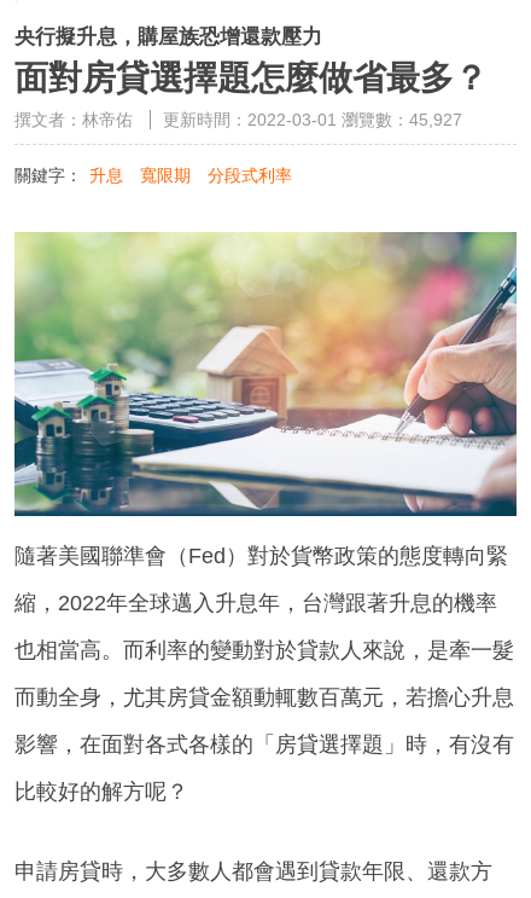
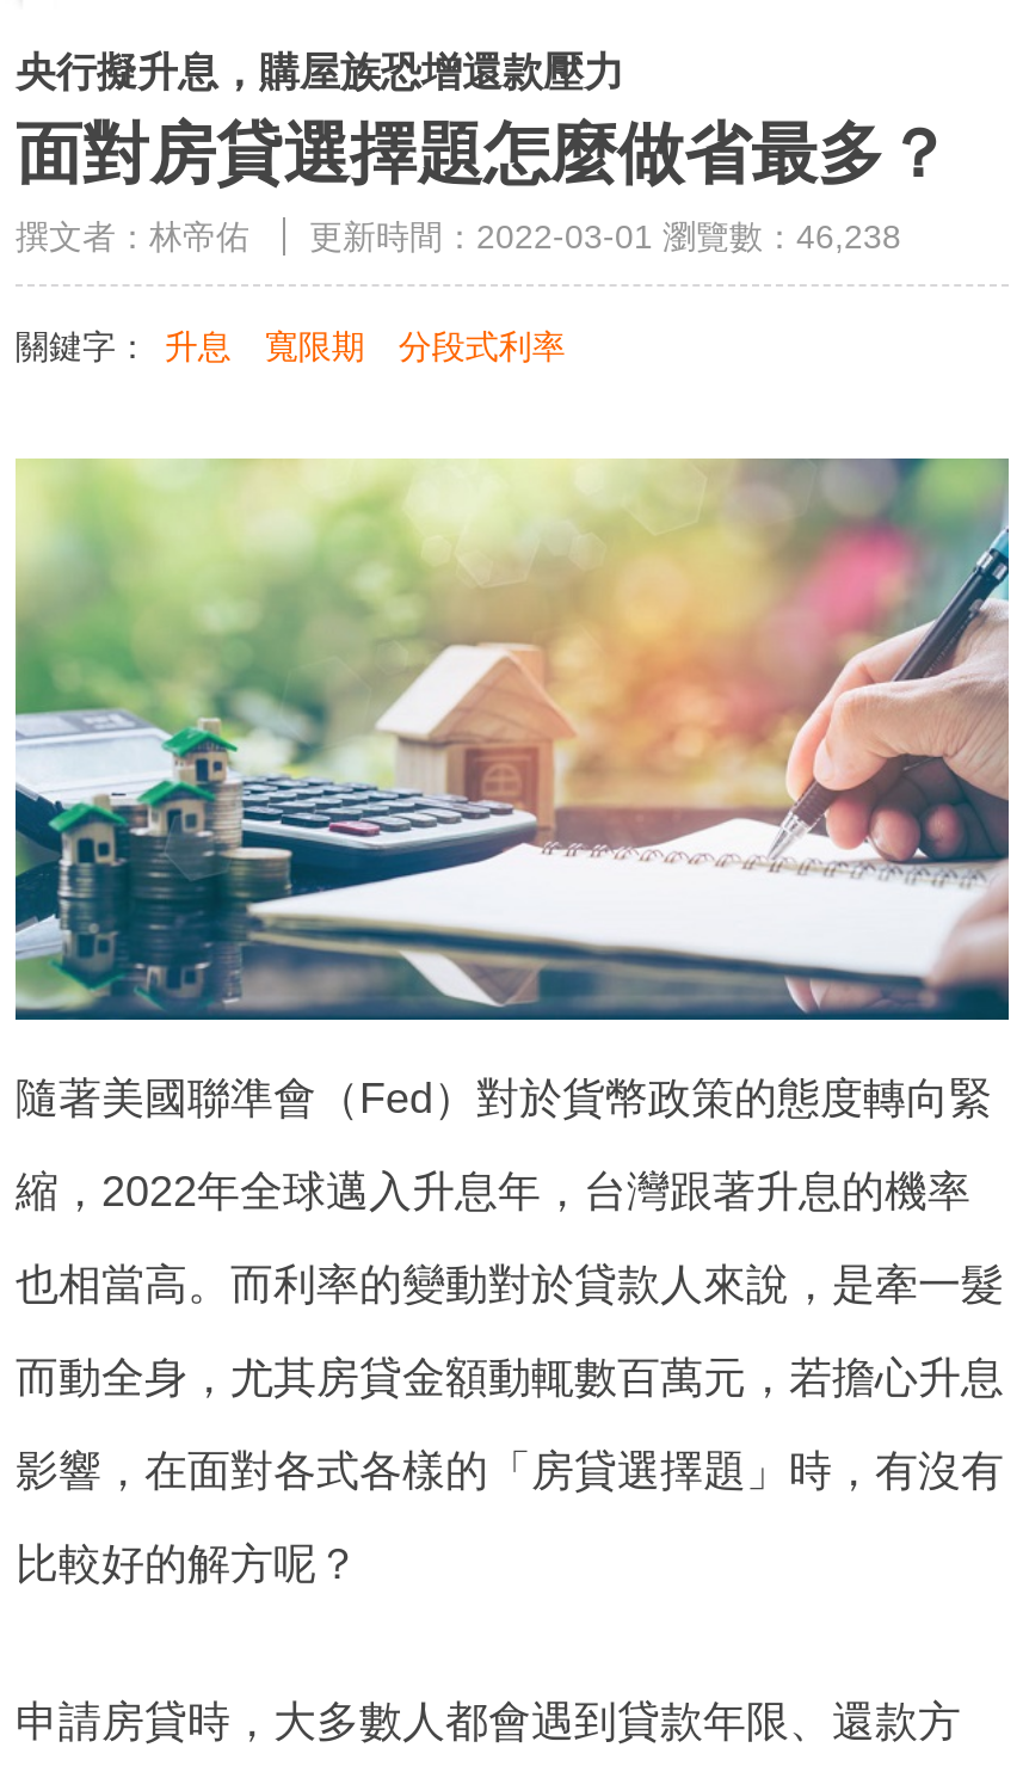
- 更新時間：2022-03-01 瀏覽數：45,927
+ 更新時間：2022-03-01 瀏覽數：46,238
